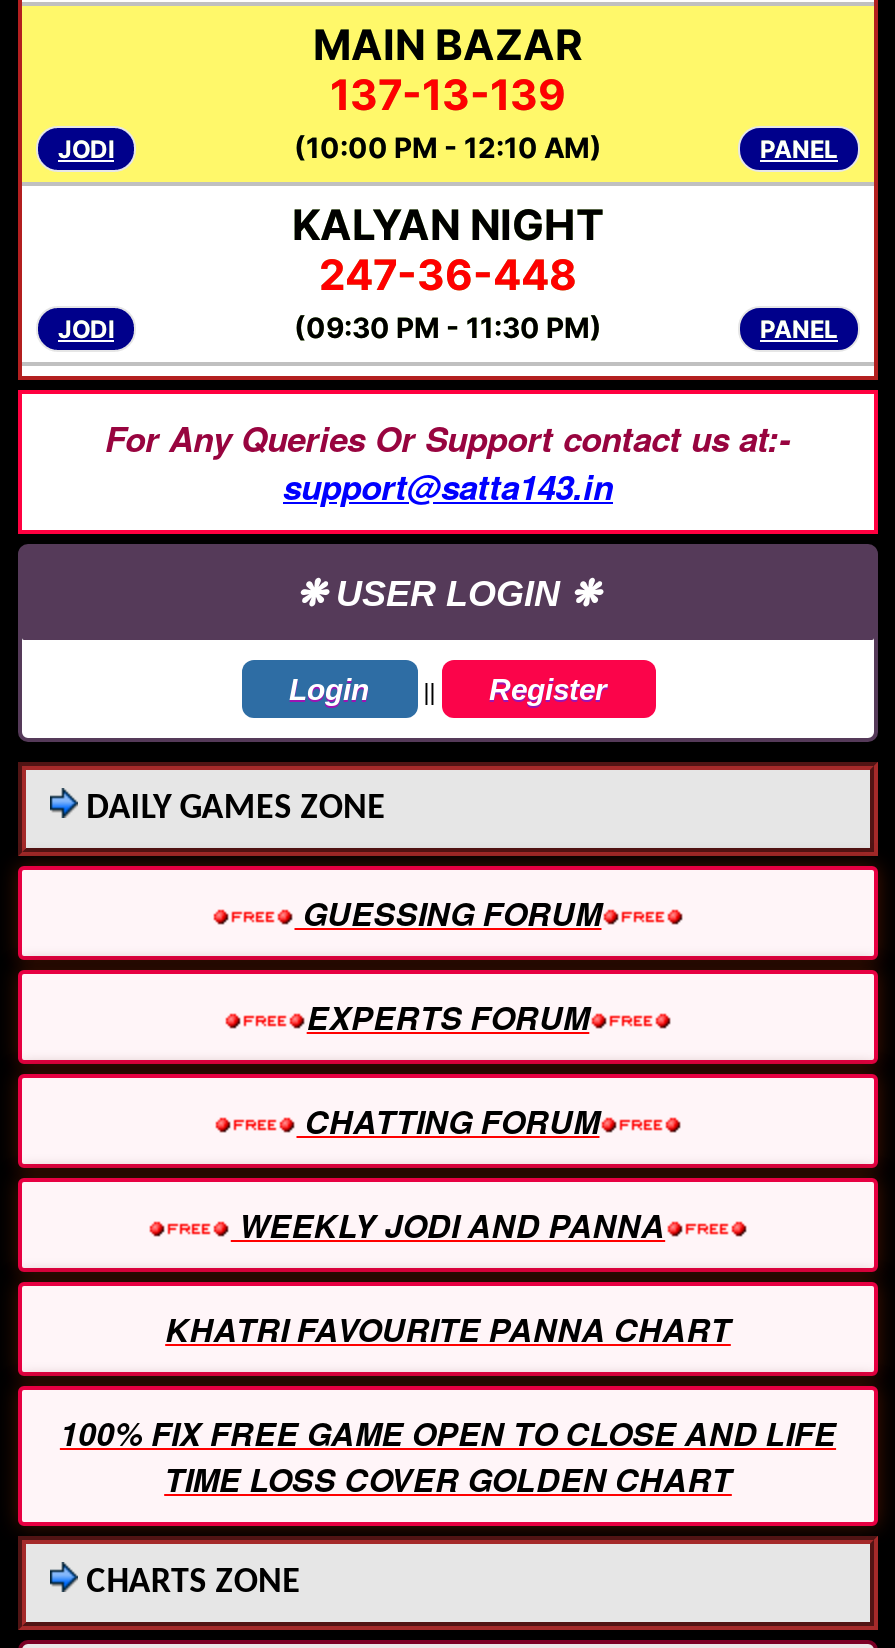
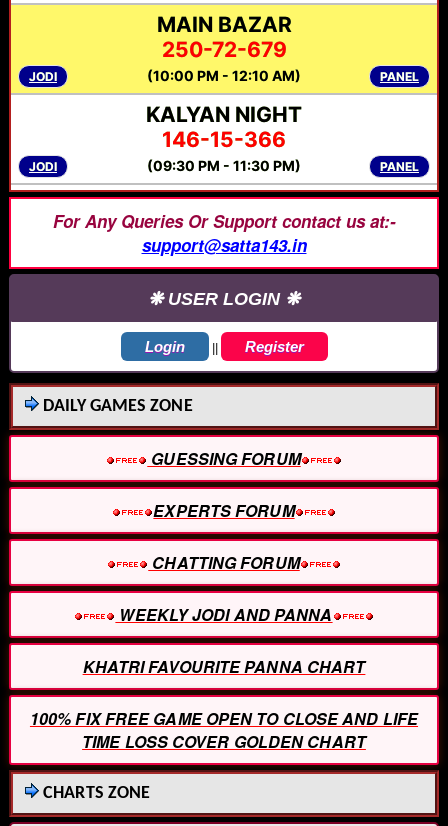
- 137-13-139
+ 250-72-679

- 247-36-448
+ 146-15-366
